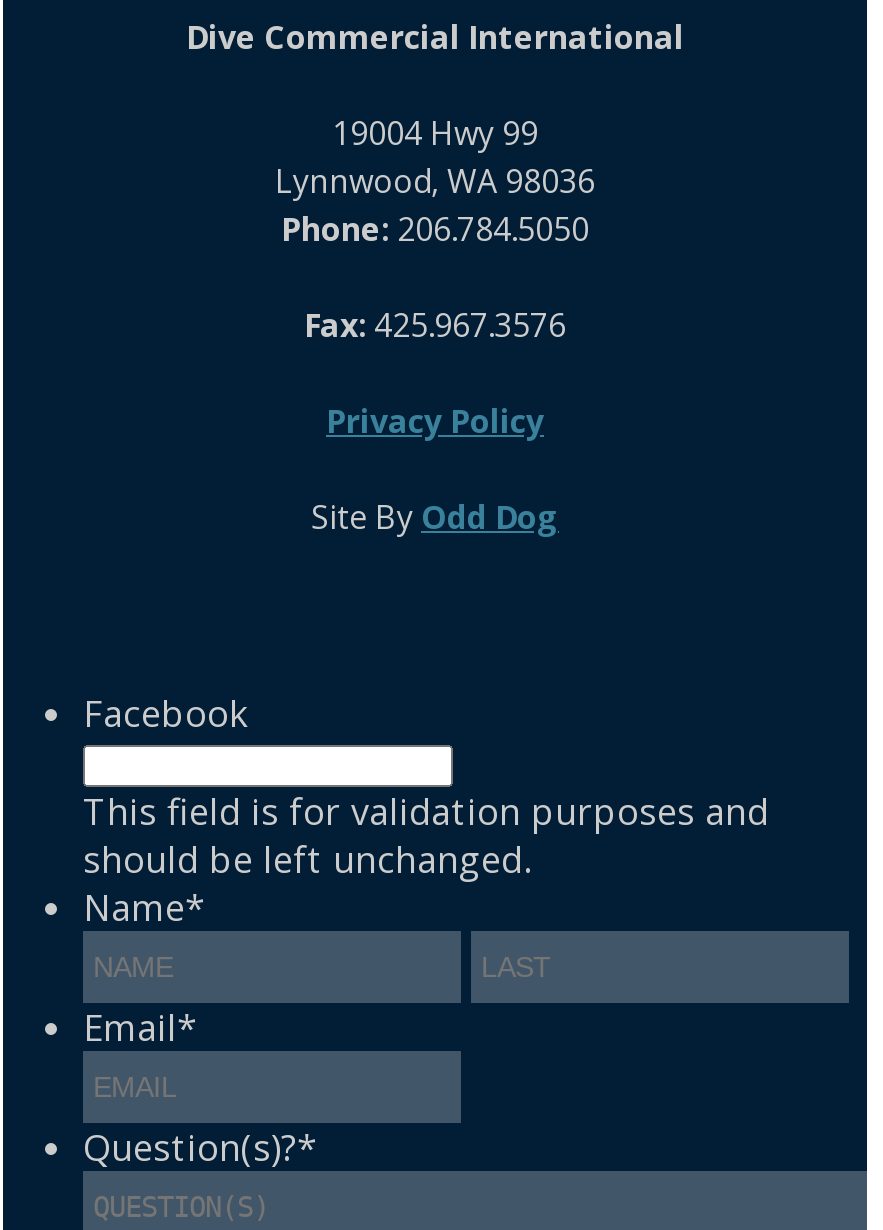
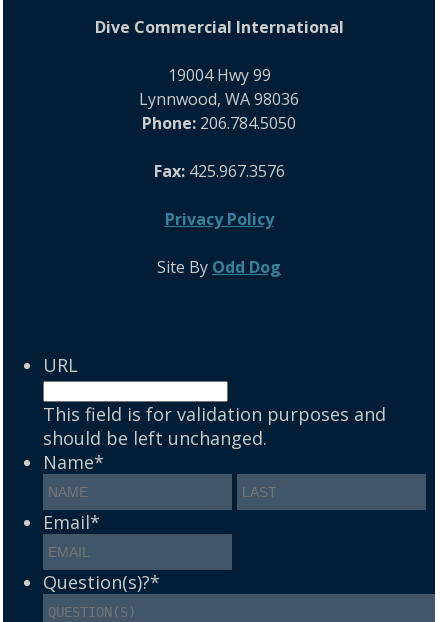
- Facebook
+ URL
